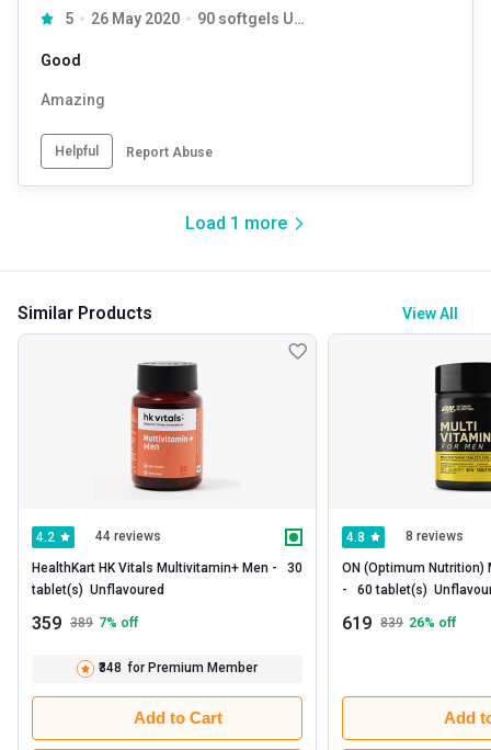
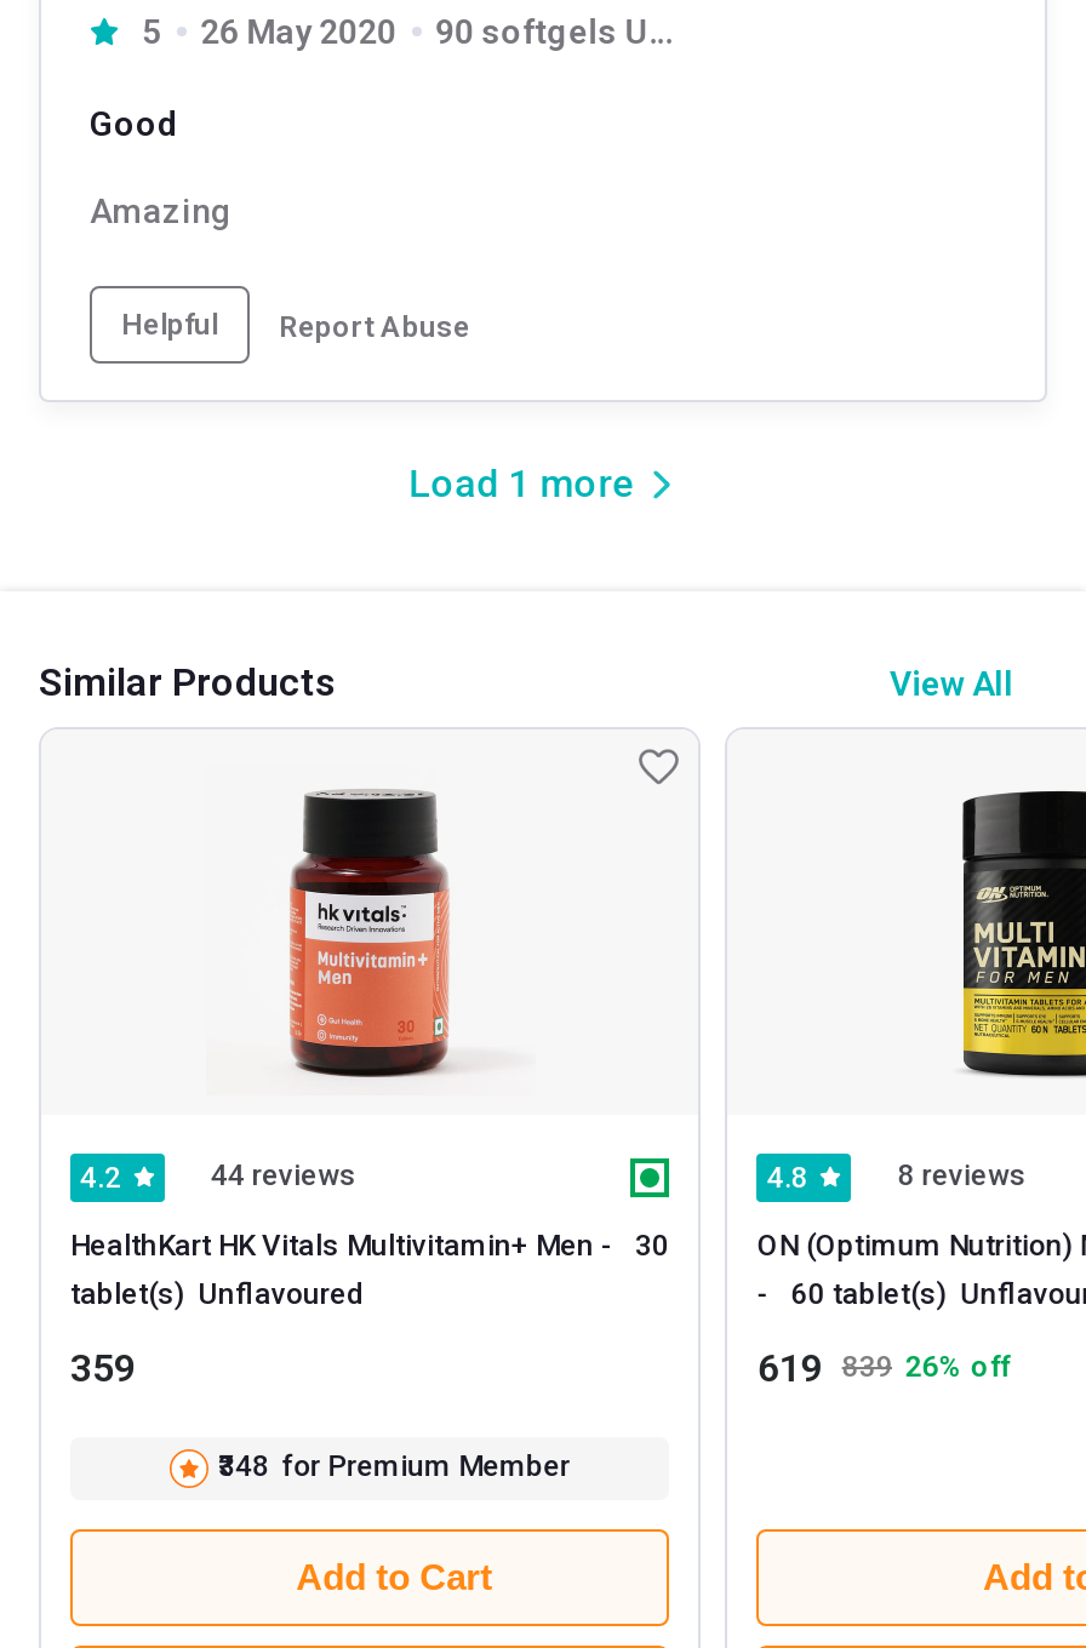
- 359 389 7% off
+ 359
